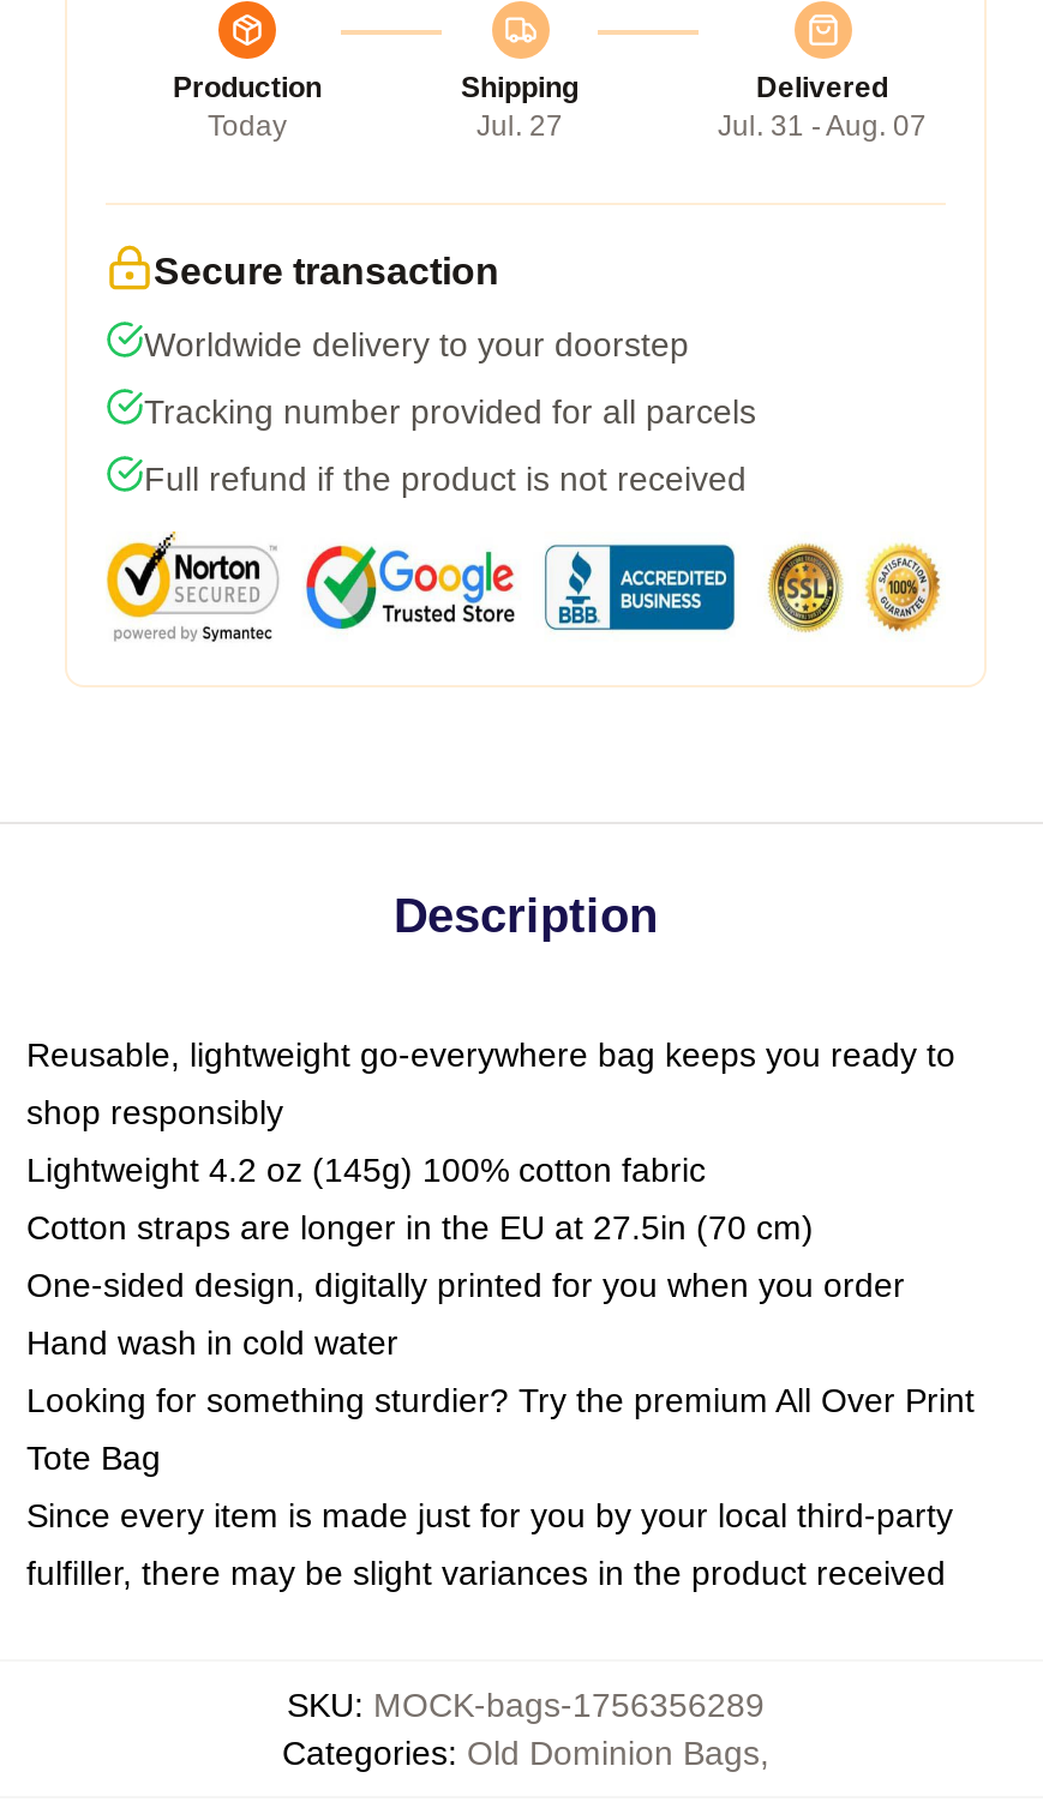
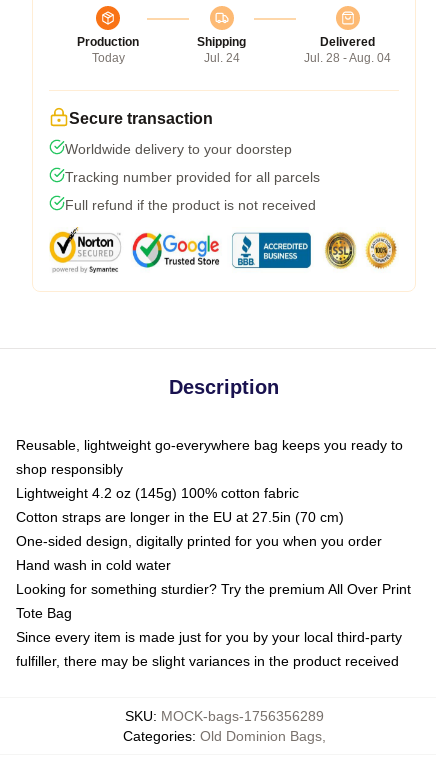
- Jul. 27
+ Jul. 24

- Jul. 31 - Aug. 07
+ Jul. 28 - Aug. 04
